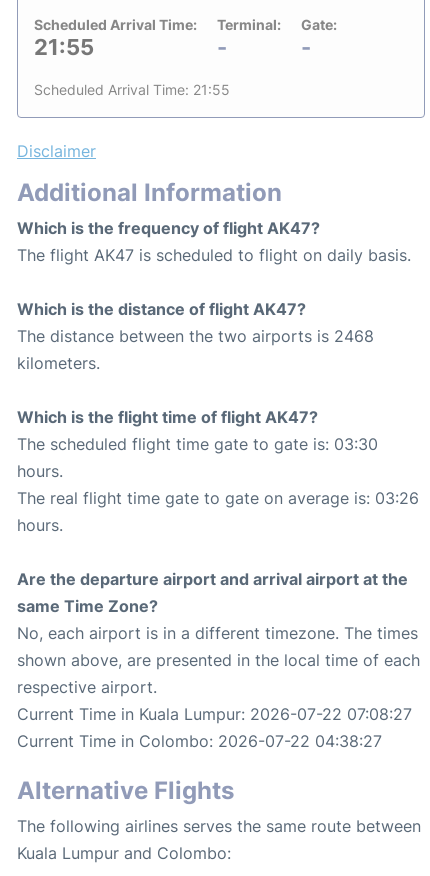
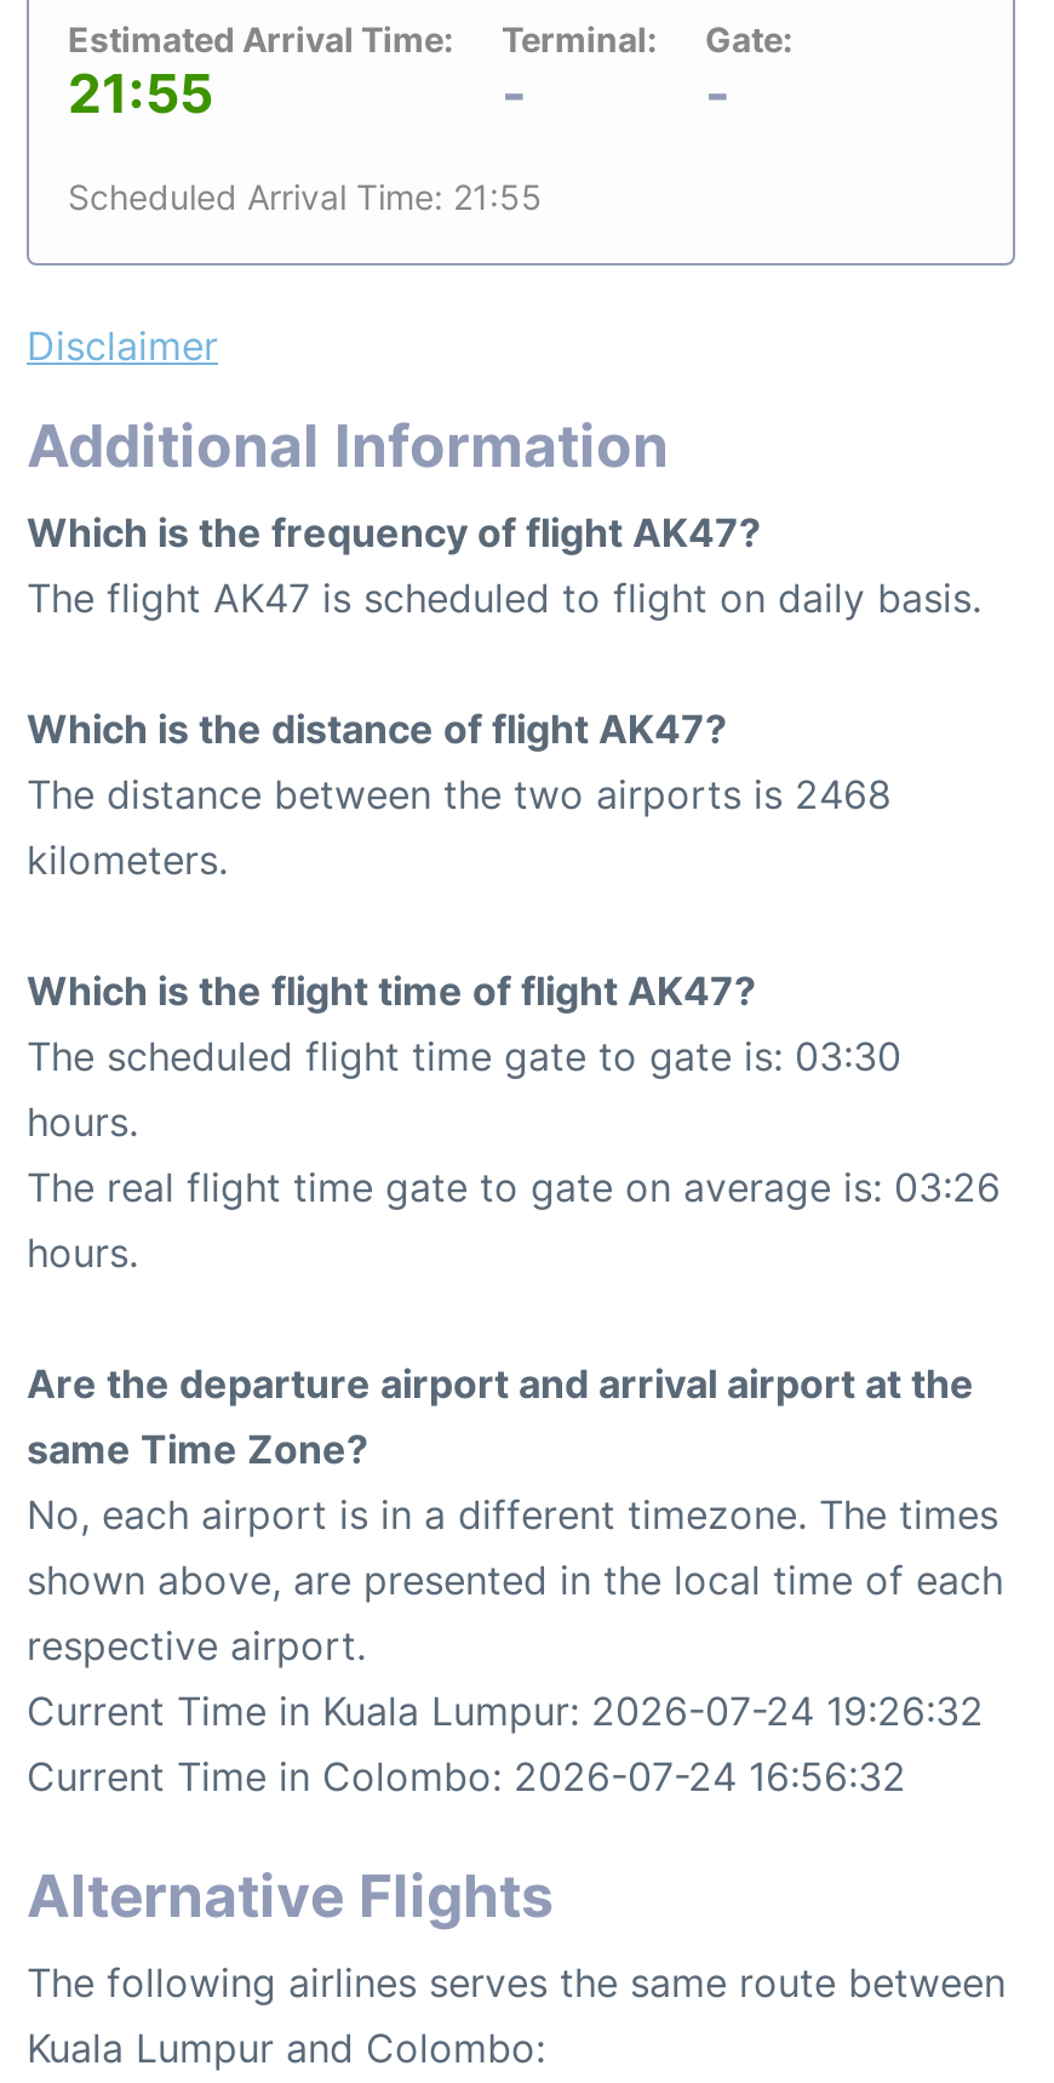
- Scheduled Arrival Time:
+ Estimated Arrival Time:

- Current Time in Kuala Lumpur: 2026-07-22 07:08:27
+ Current Time in Kuala Lumpur: 2026-07-24 19:26:32

- Current Time in Colombo: 2026-07-22 04:38:27
+ Current Time in Colombo: 2026-07-24 16:56:32
